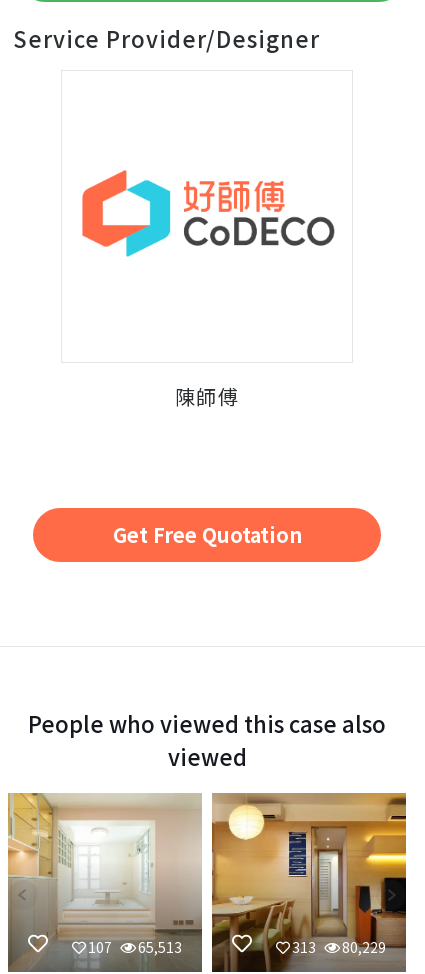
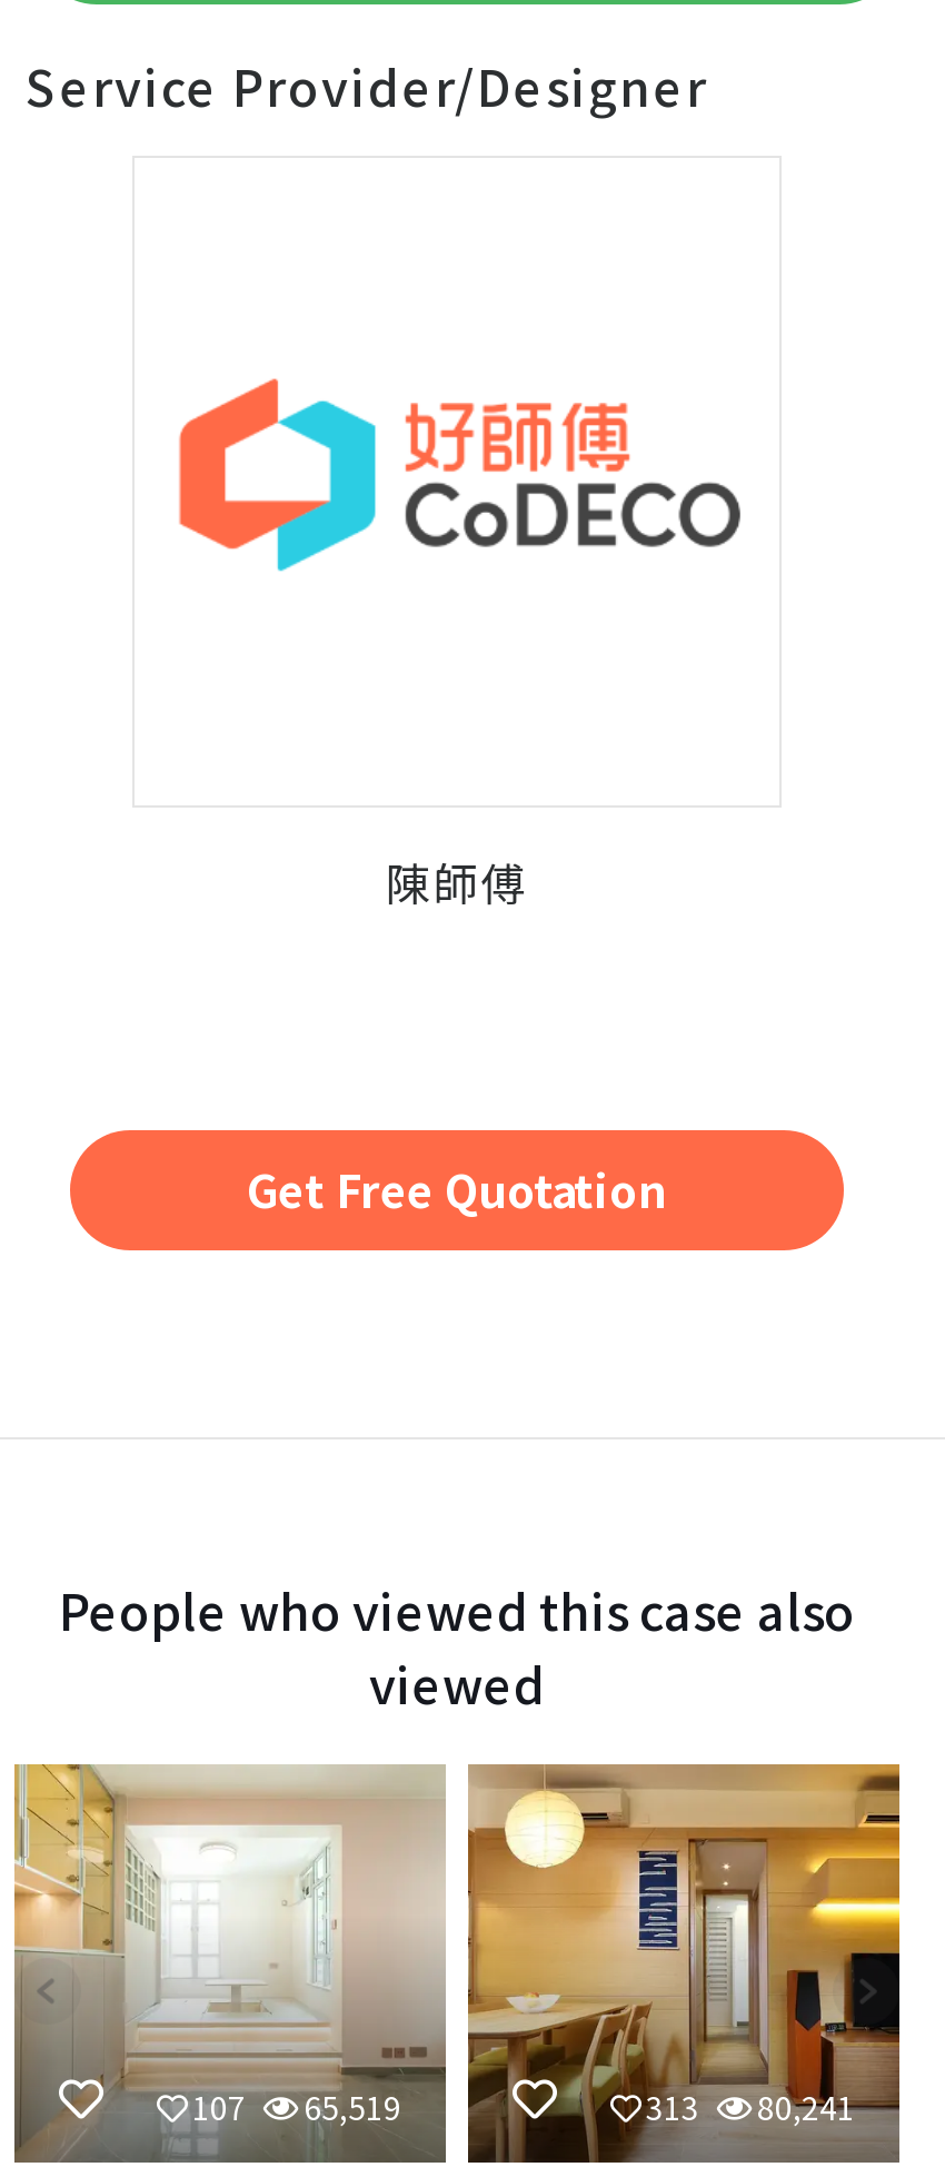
- 107 65,513
+ 107 65,519

- 313 80,229
+ 313 80,241
